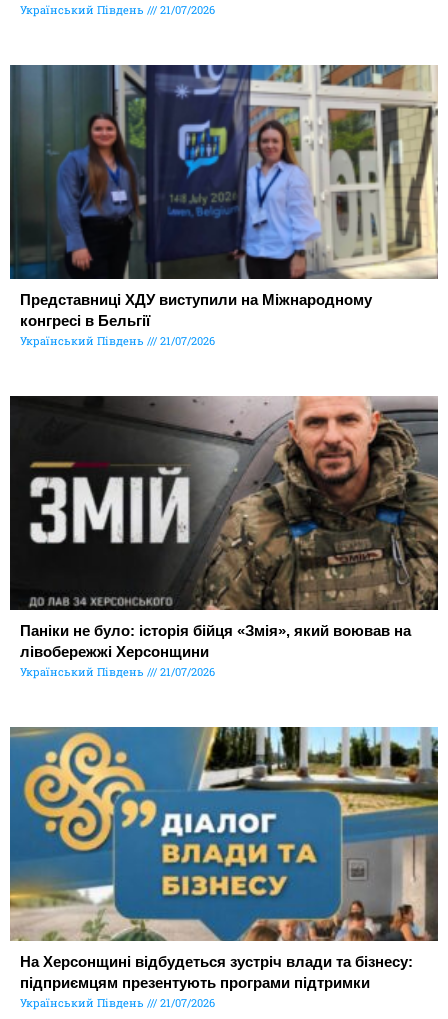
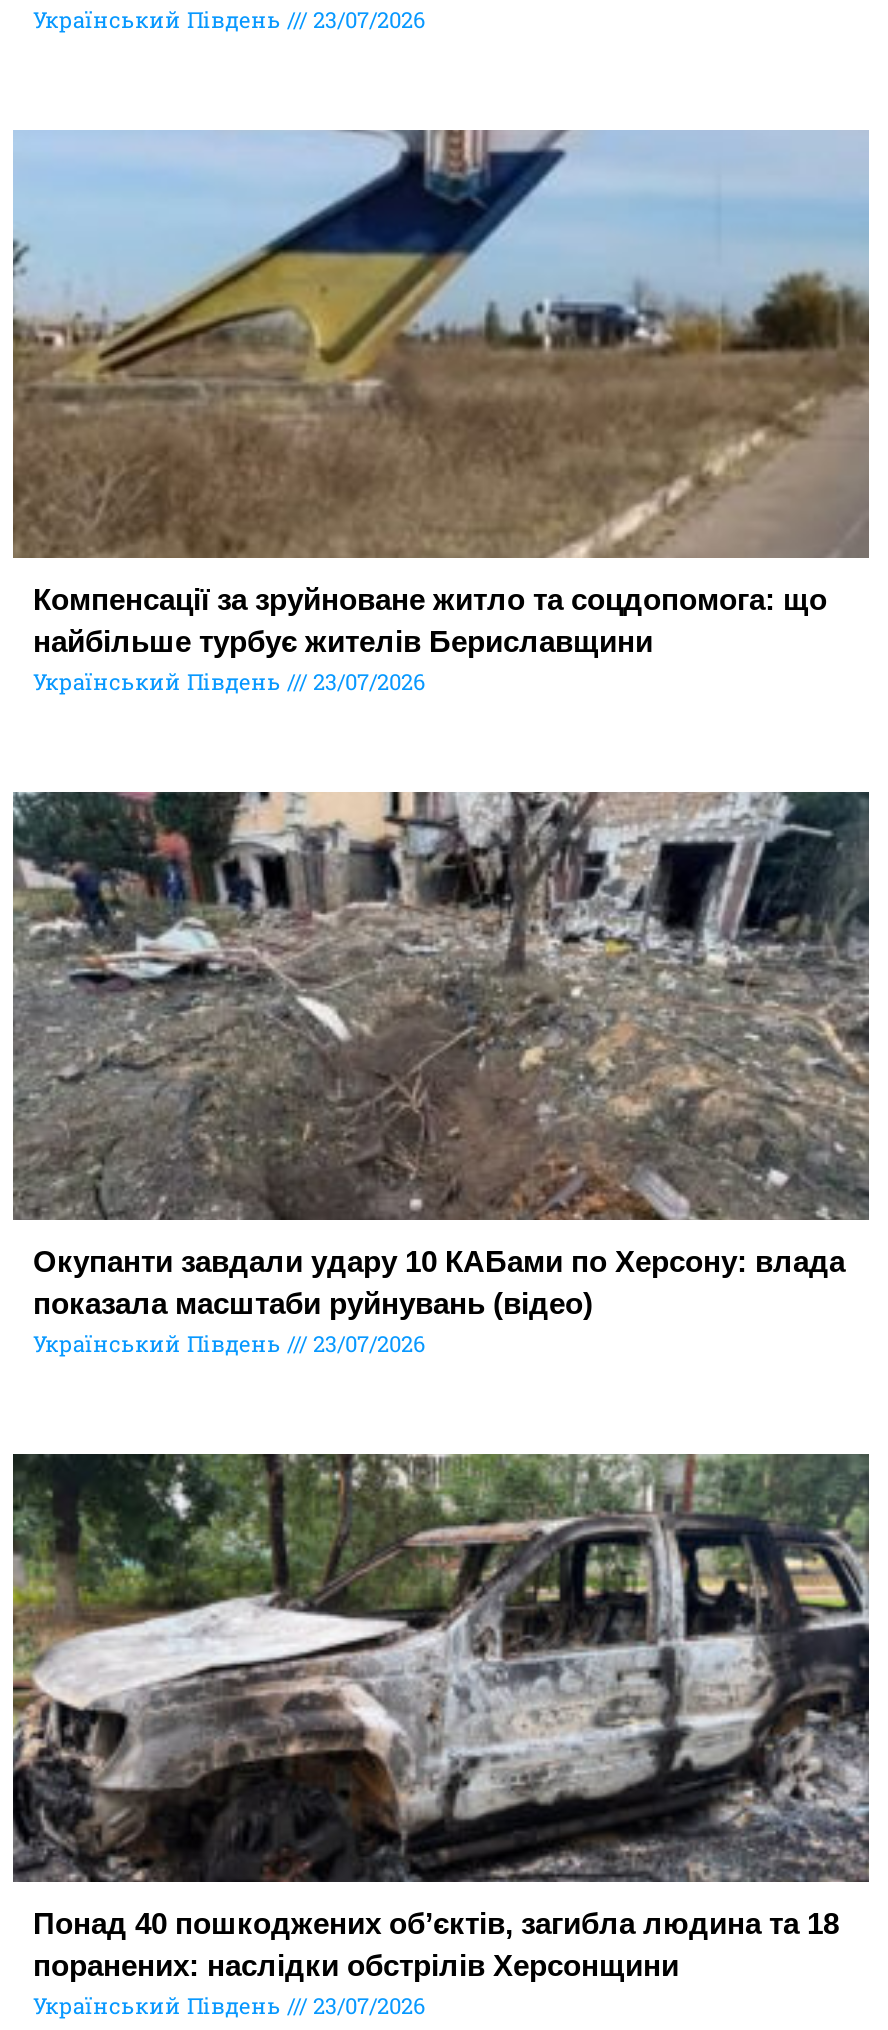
- Український Південь 21/07/2026
+ Український Південь 23/07/2026

- [image]
- Представниці ХДУ виступили на Міжнародному
- конгресі в Бельгії
+ [image]
+ Компенсації за зруйноване житло та соцдопомога: що
+ найбільше турбує жителів Бериславщини

- Український Південь 21/07/2026
+ Український Південь 23/07/2026

- [image]
- Паніки не було: історія бійця «Змія», який воював на
- лівобережжі Херсонщини
+ [image]
+ Окупанти завдали удару 10 КАБами по Херсону: влада
+ показала масштаби руйнувань (відео)

- Український Південь 21/07/2026
+ Український Південь 23/07/2026

- [image]
- На Херсонщині відбудеться зустріч влади та бізнесу:
- підприємцям презентують програми підтримки
+ [image]
+ Понад 40 пошкоджених об’єктів, загибла людина та 18
+ поранених: наслідки обстрілів Херсонщини

- Український Південь 21/07/2026
+ Український Південь 23/07/2026
